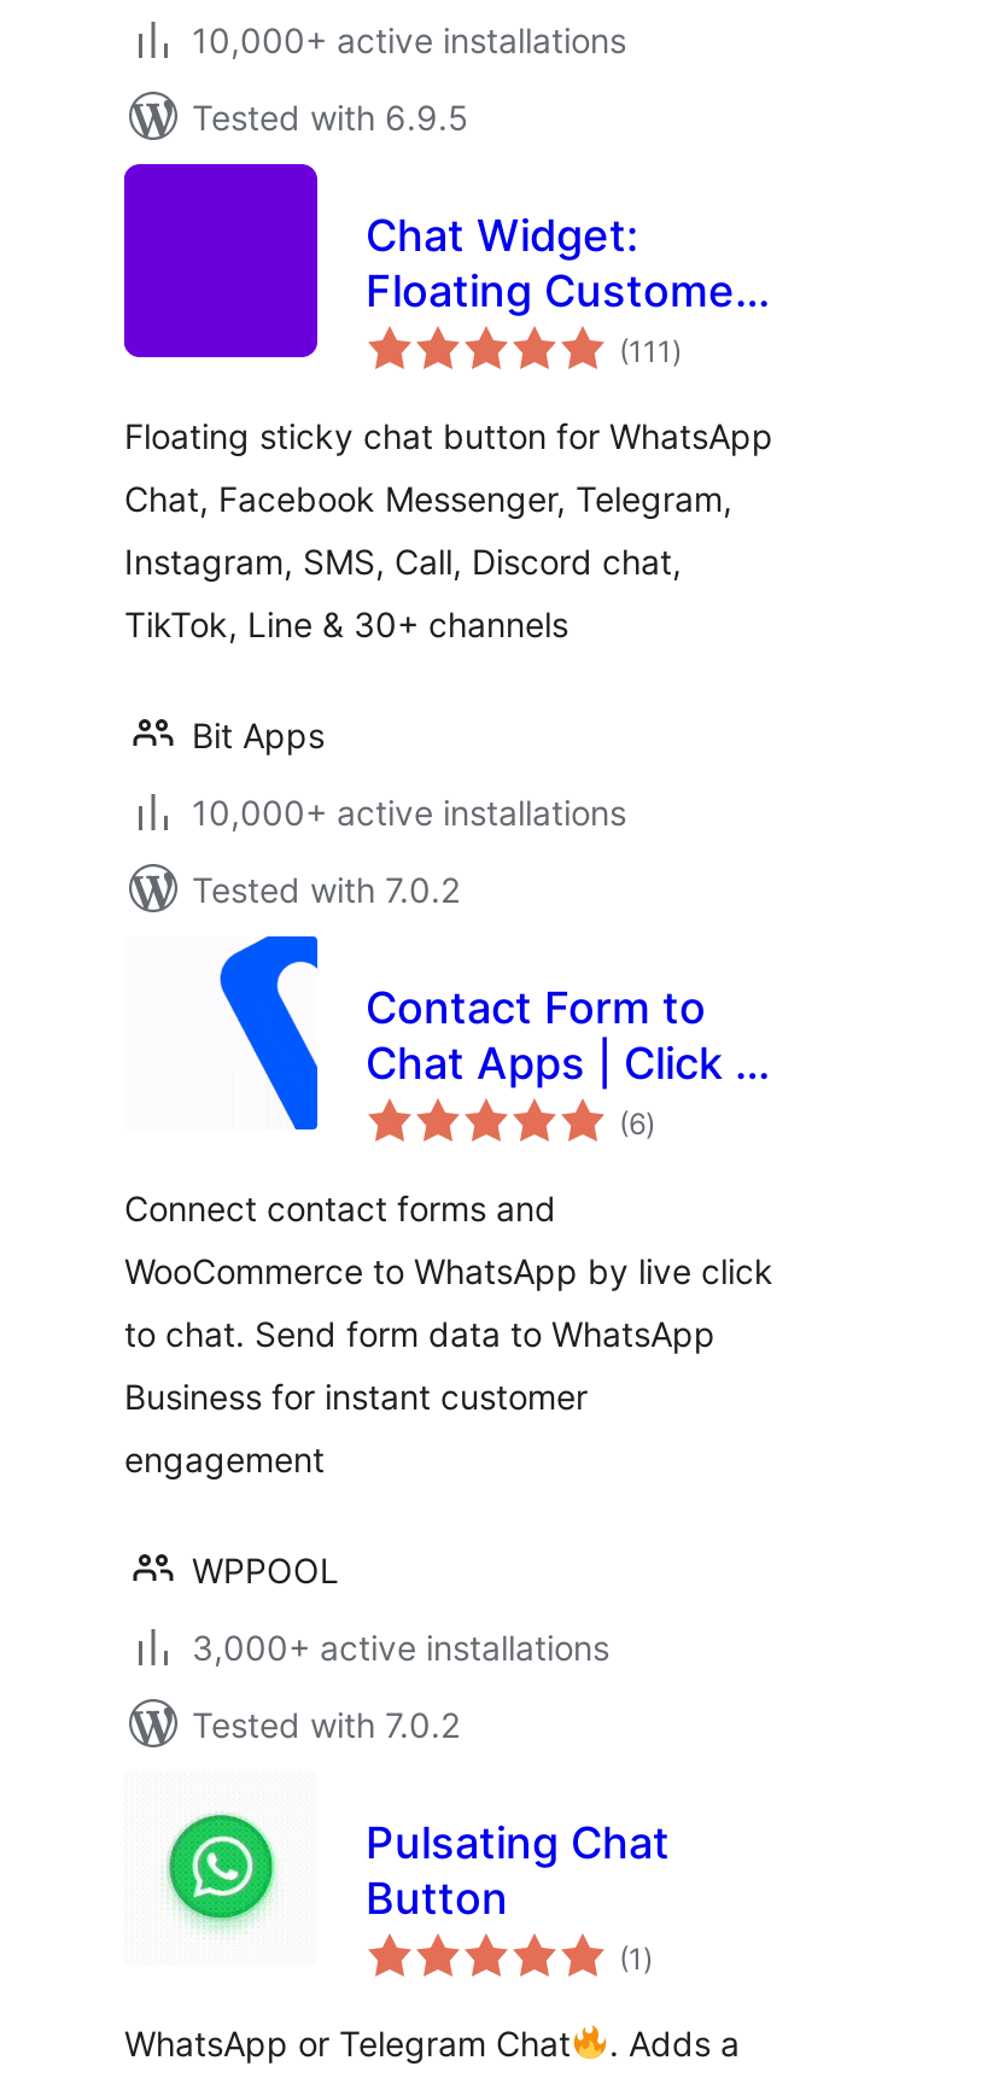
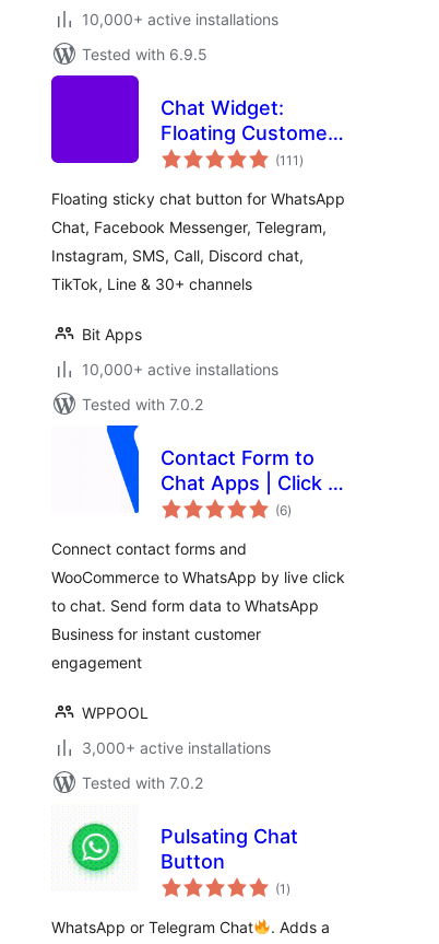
- [image]
+ [image]
